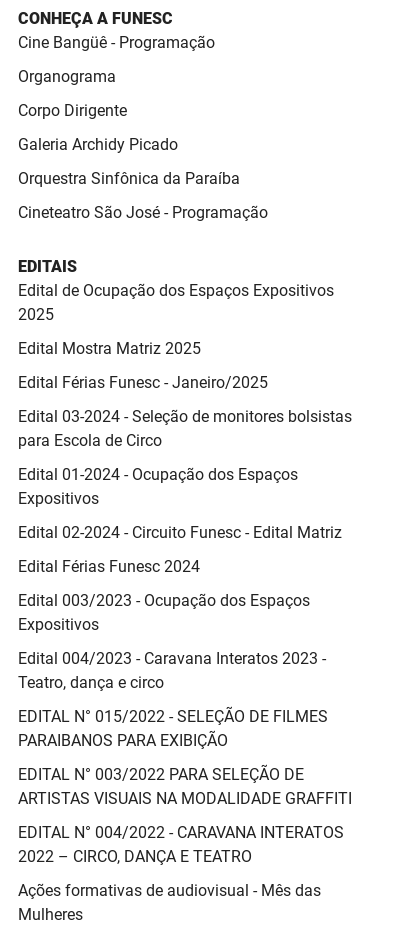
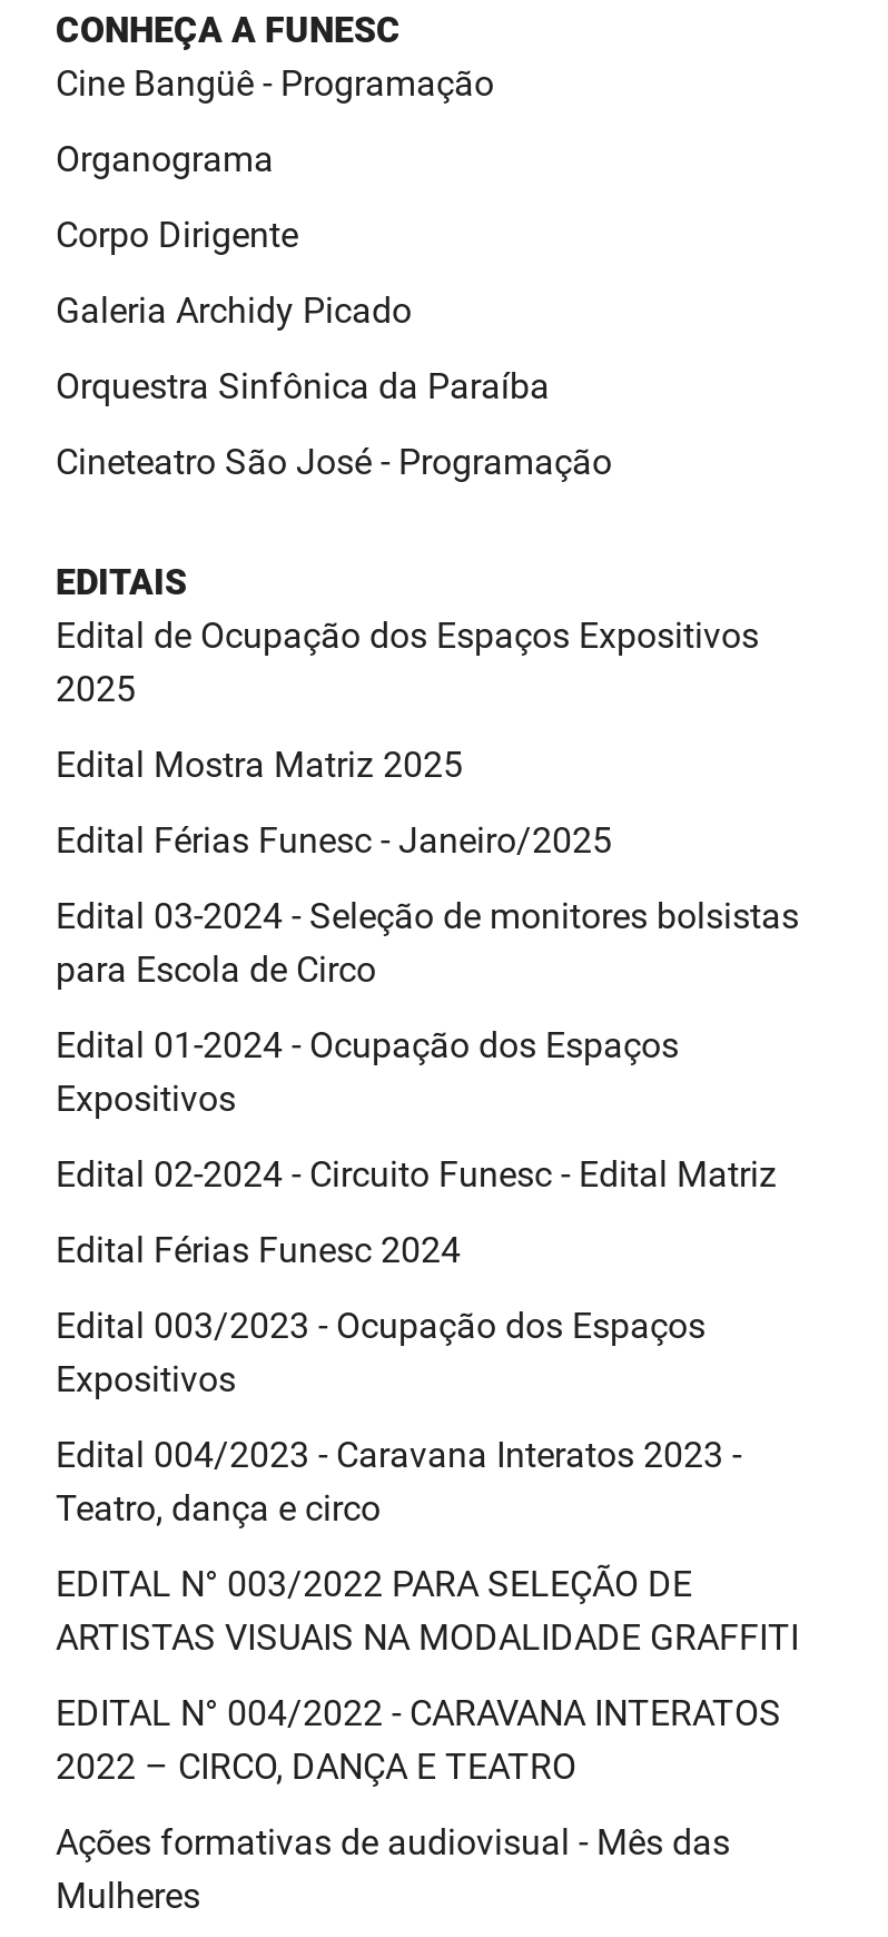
- EDITAL N° 015/2022 - SELEÇÃO DE FILMES
- PARAIBANOS PARA EXIBIÇÃO
